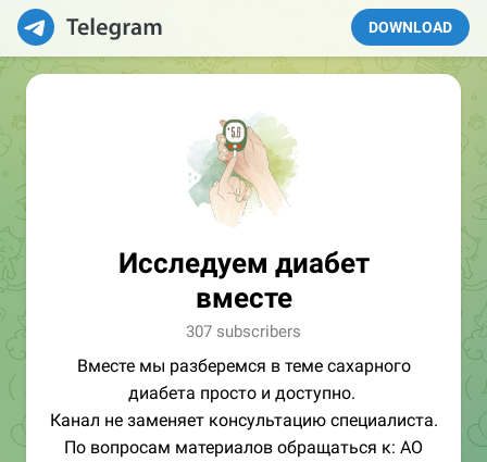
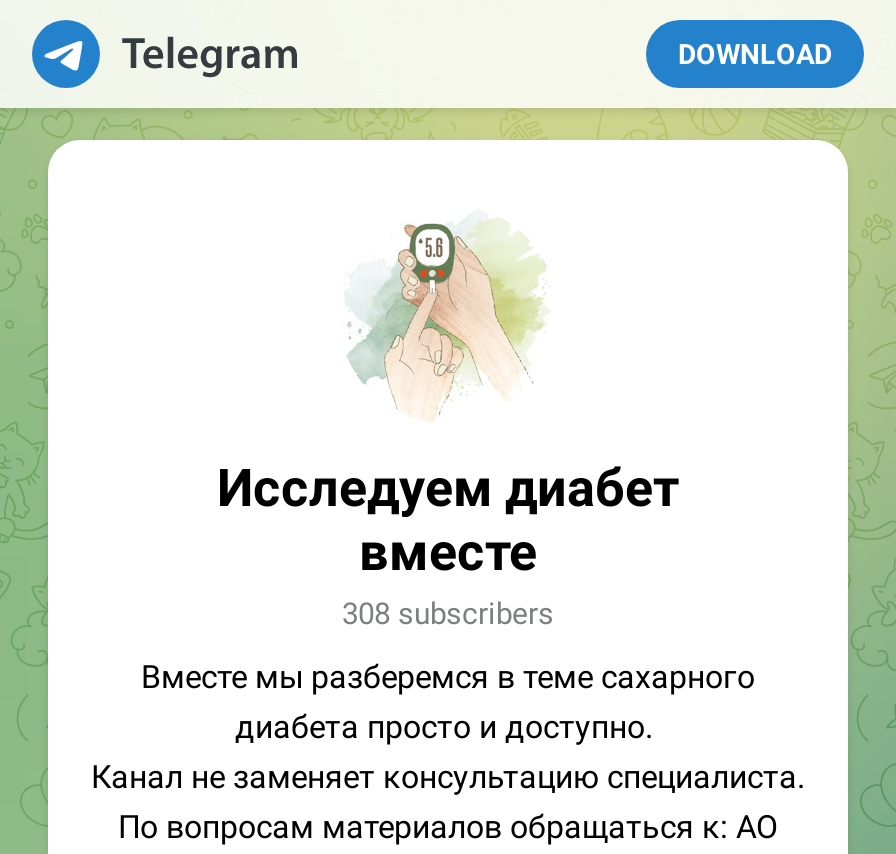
- 307 subscribers
+ 308 subscribers
